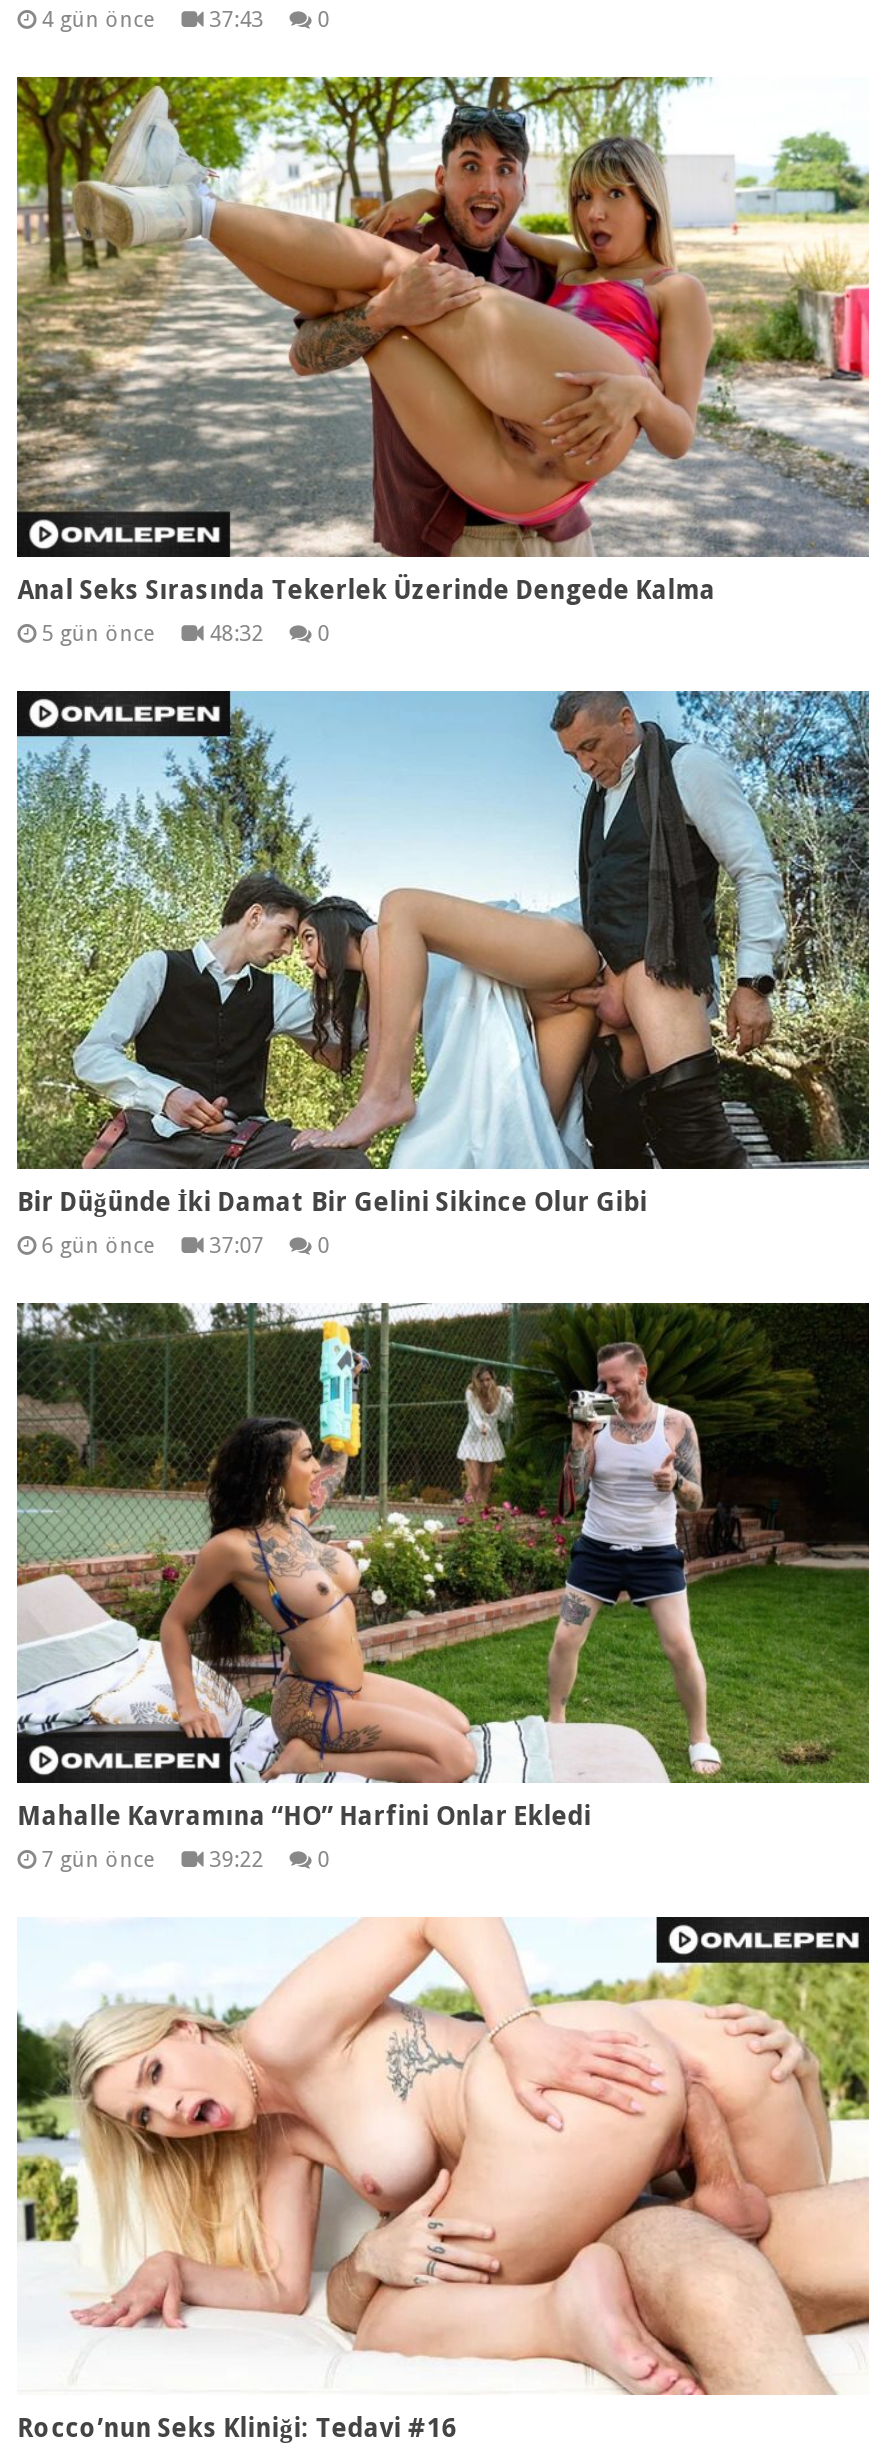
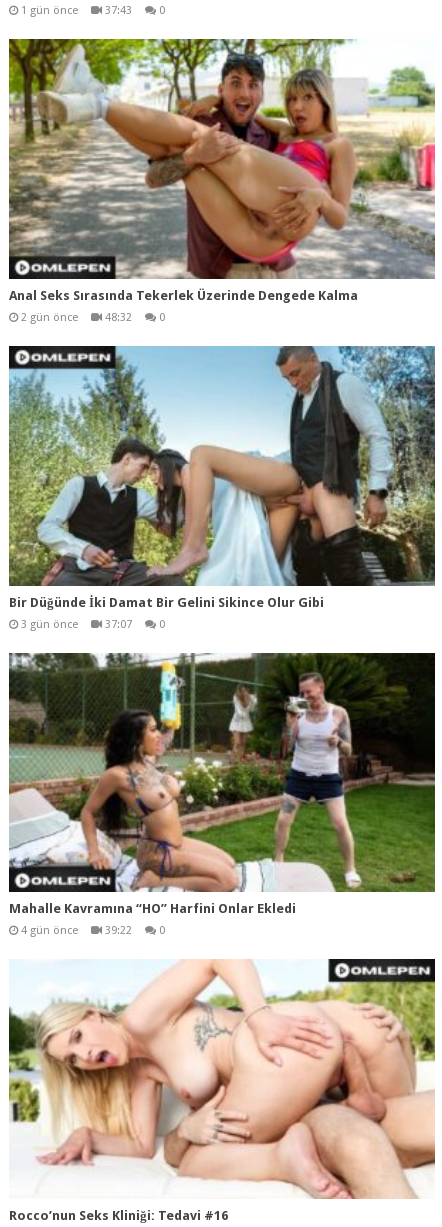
- 4 gün önce
+ 1 gün önce

- 5 gün önce
+ 2 gün önce

- 6 gün önce
+ 3 gün önce

- 7 gün önce
+ 4 gün önce
